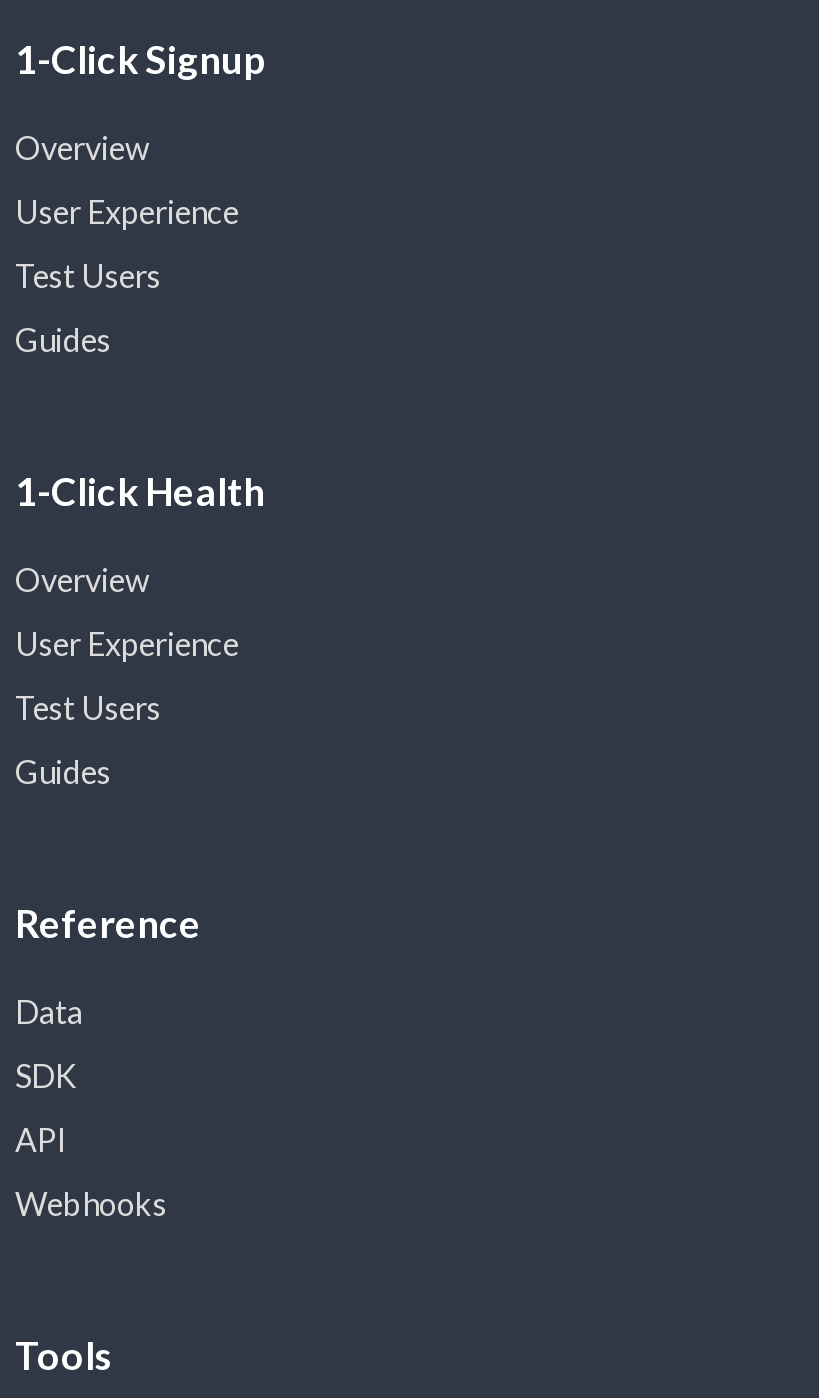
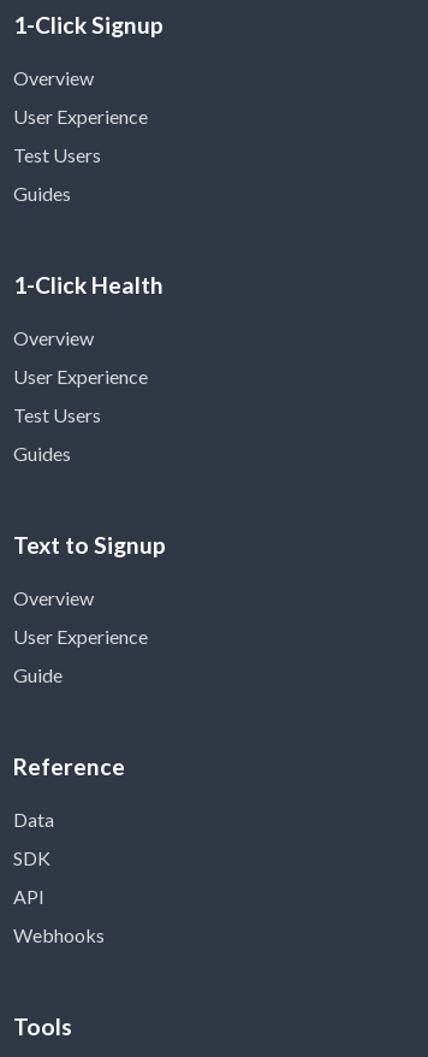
+ Text to Signup
+ Overview
+ User Experience
+ Guide
